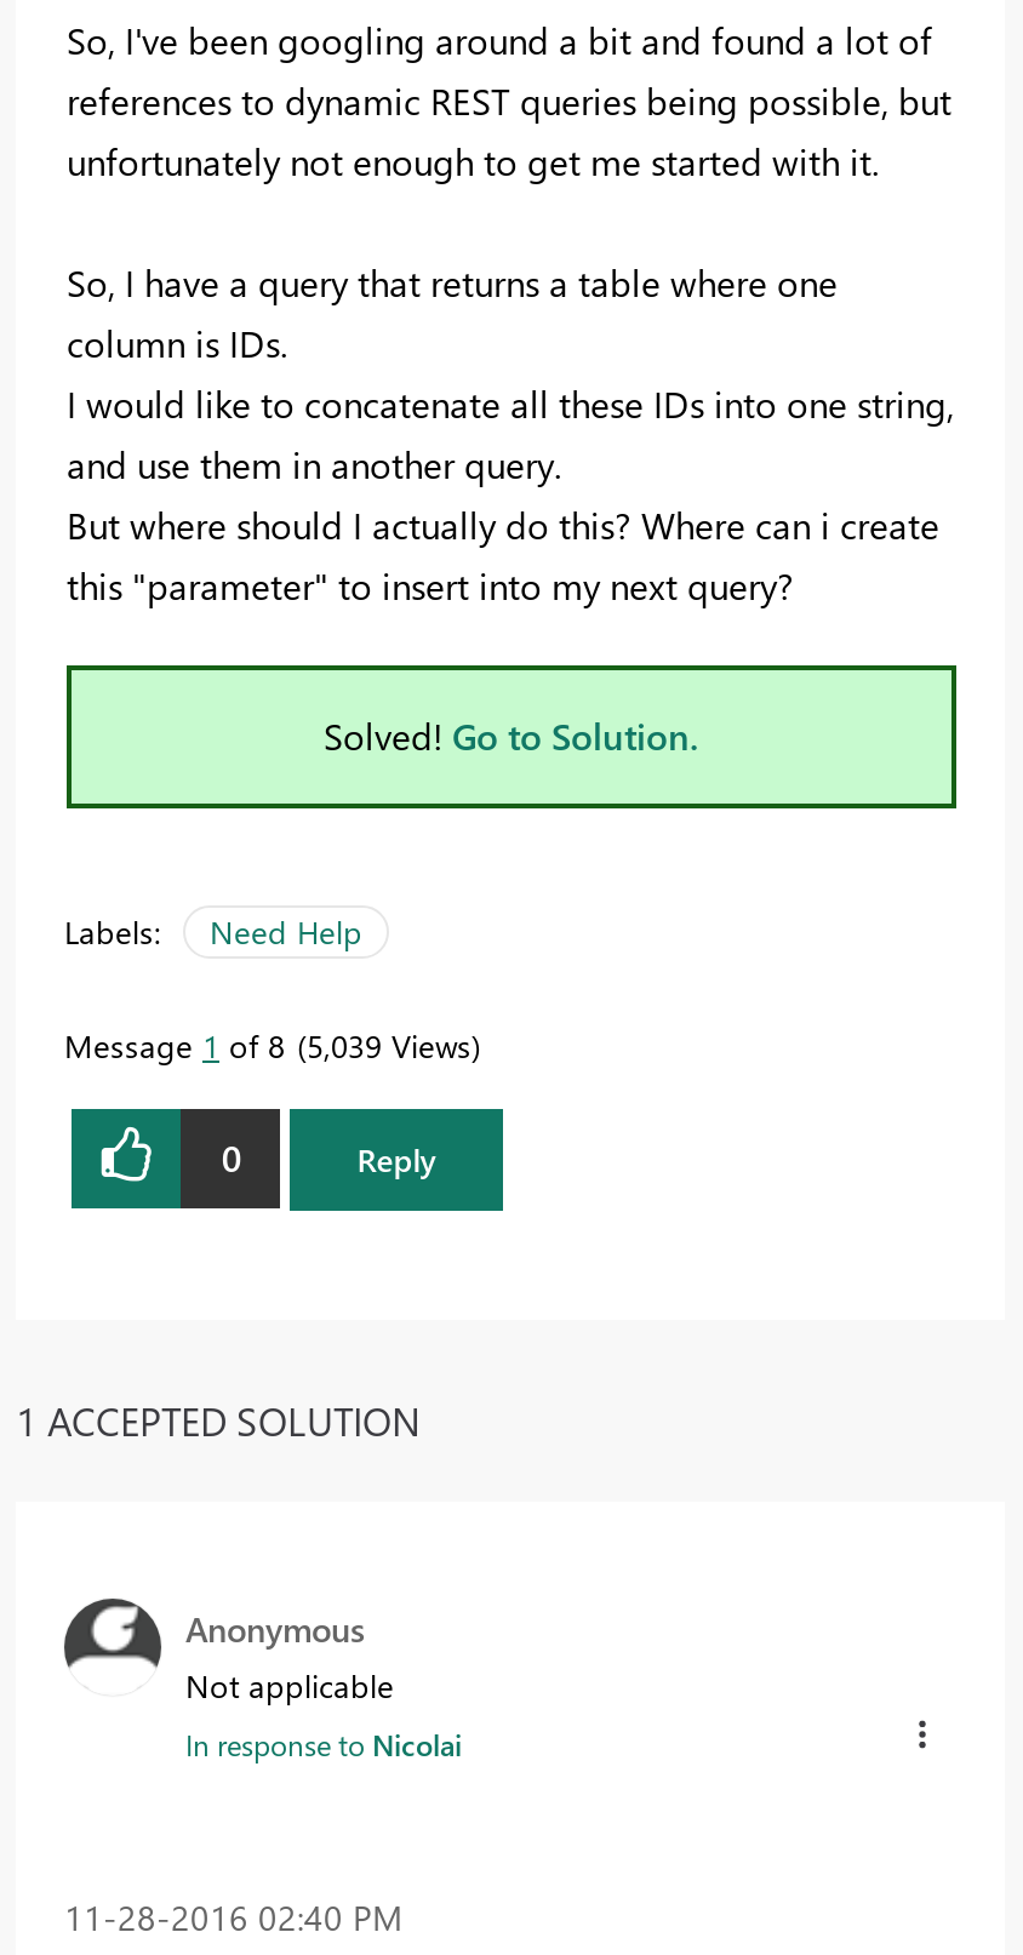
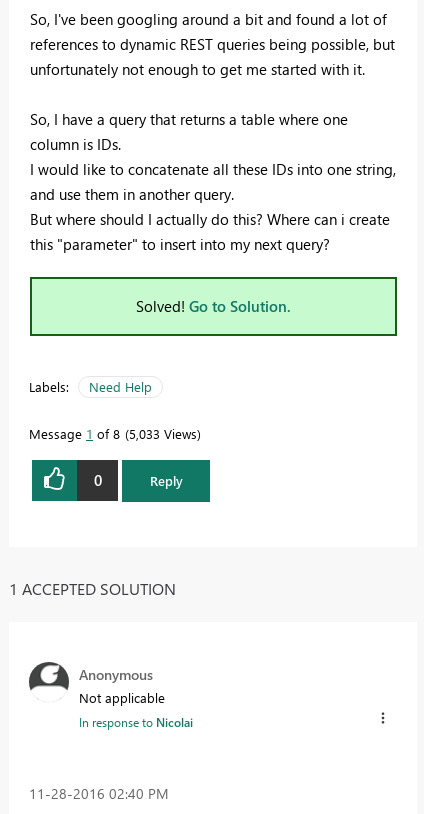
- Message 1 of 8 5,039 Views
+ Message 1 of 8 5,033 Views
